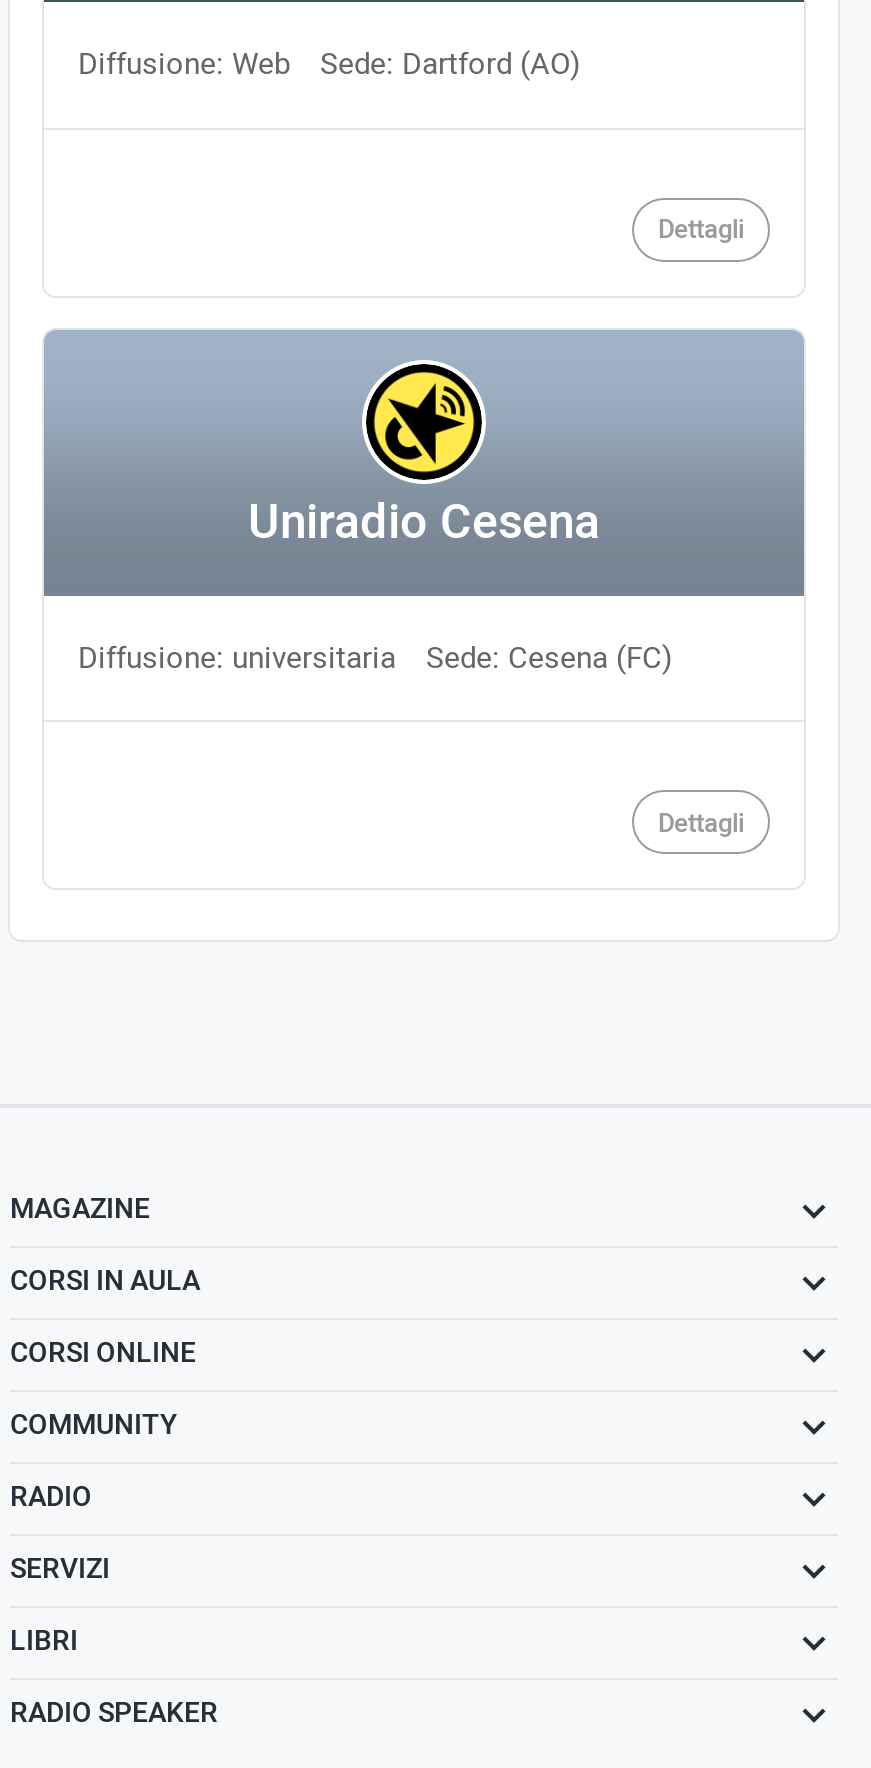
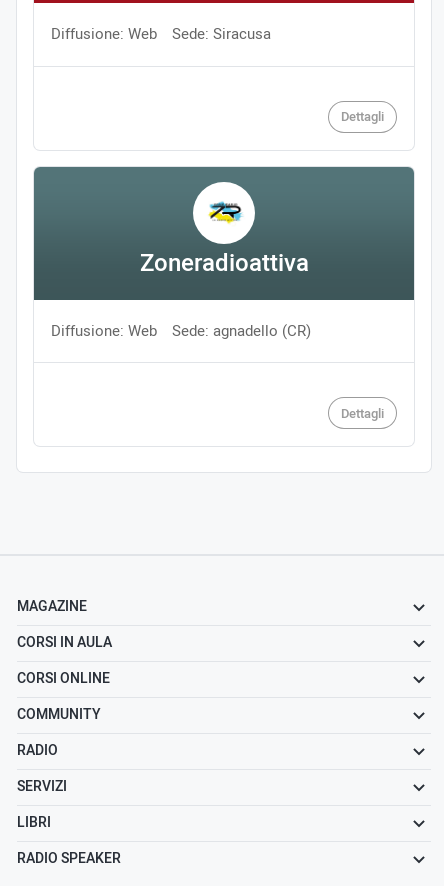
- Sede: Dartford (AO)
+ Sede: Siracusa

- [image]
- Uniradio Cesena
+ [image]
+ Zoneradioattiva

- Diffusione: universitaria
- Sede: Cesena (FC)
+ Diffusione: Web
+ Sede: agnadello (CR)
